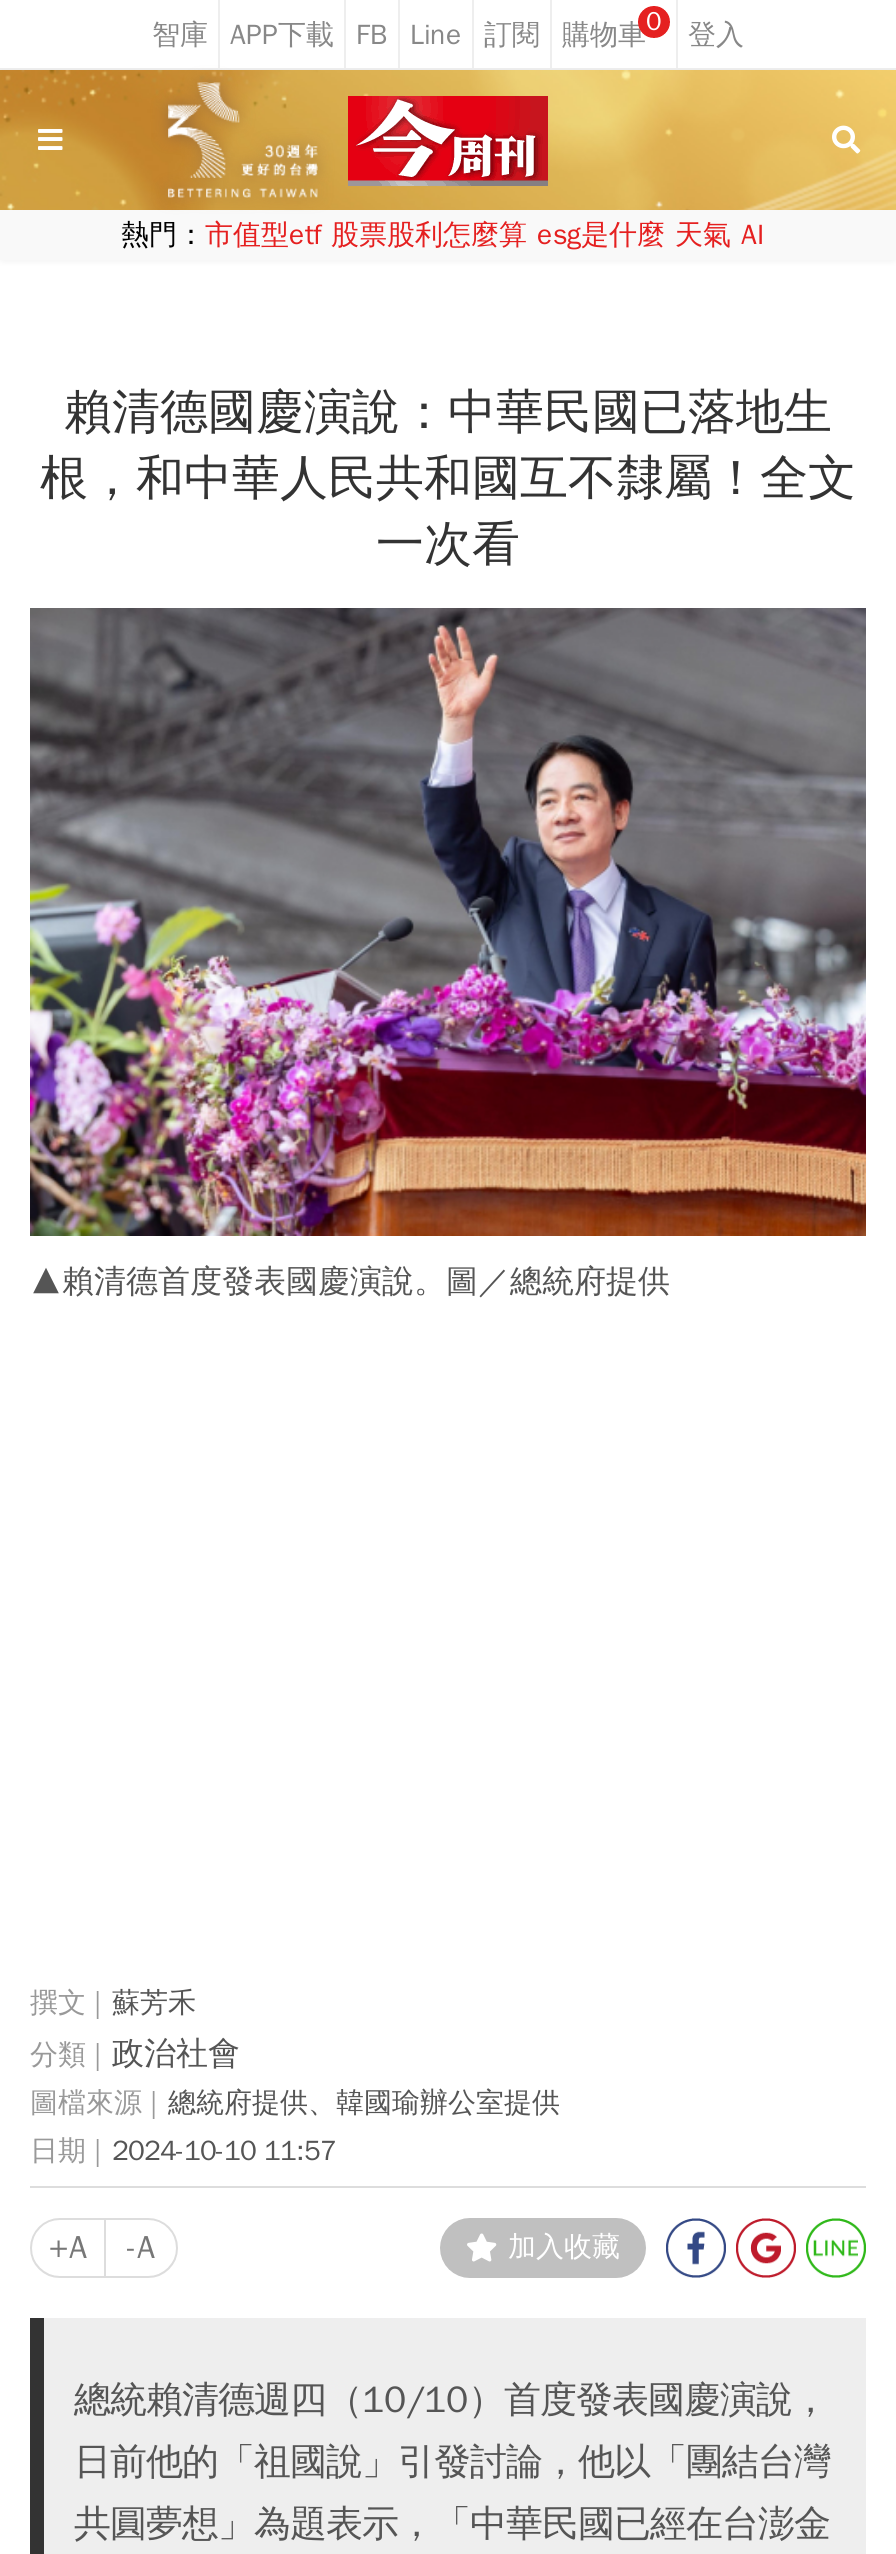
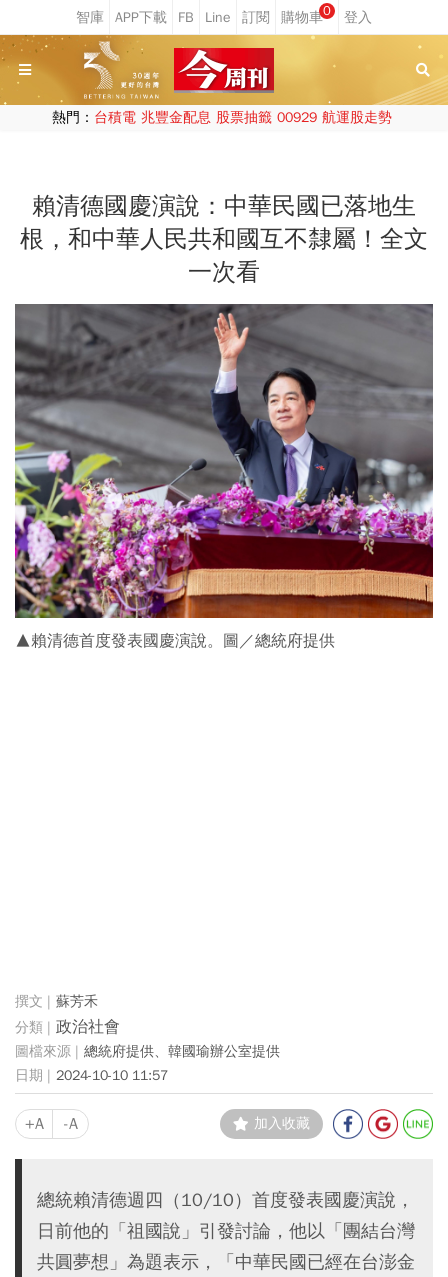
- 熱門：市值型etf 股票股利怎麼算 esg是什麼 天氣 AI
+ 熱門：台積電 兆豐金配息 股票抽籤 00929 航運股走勢
